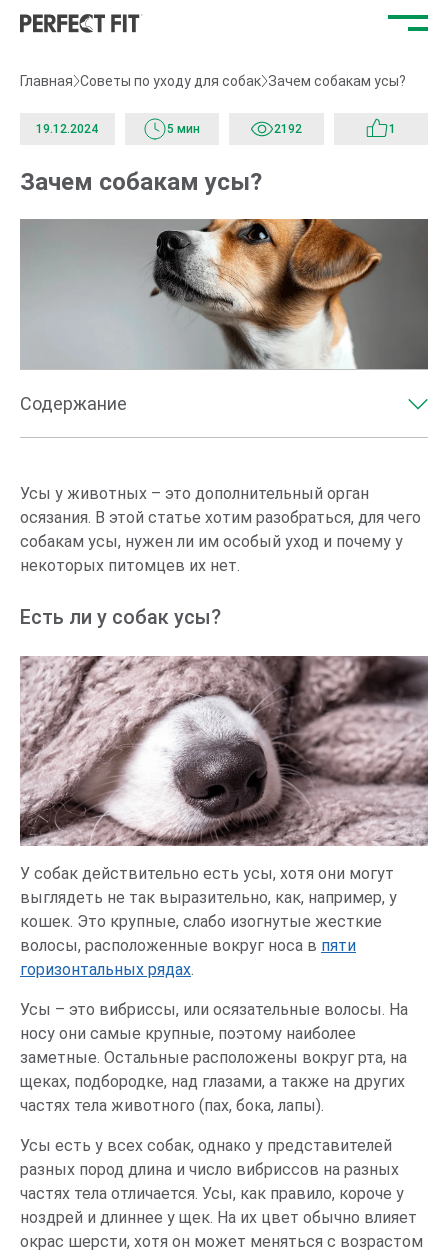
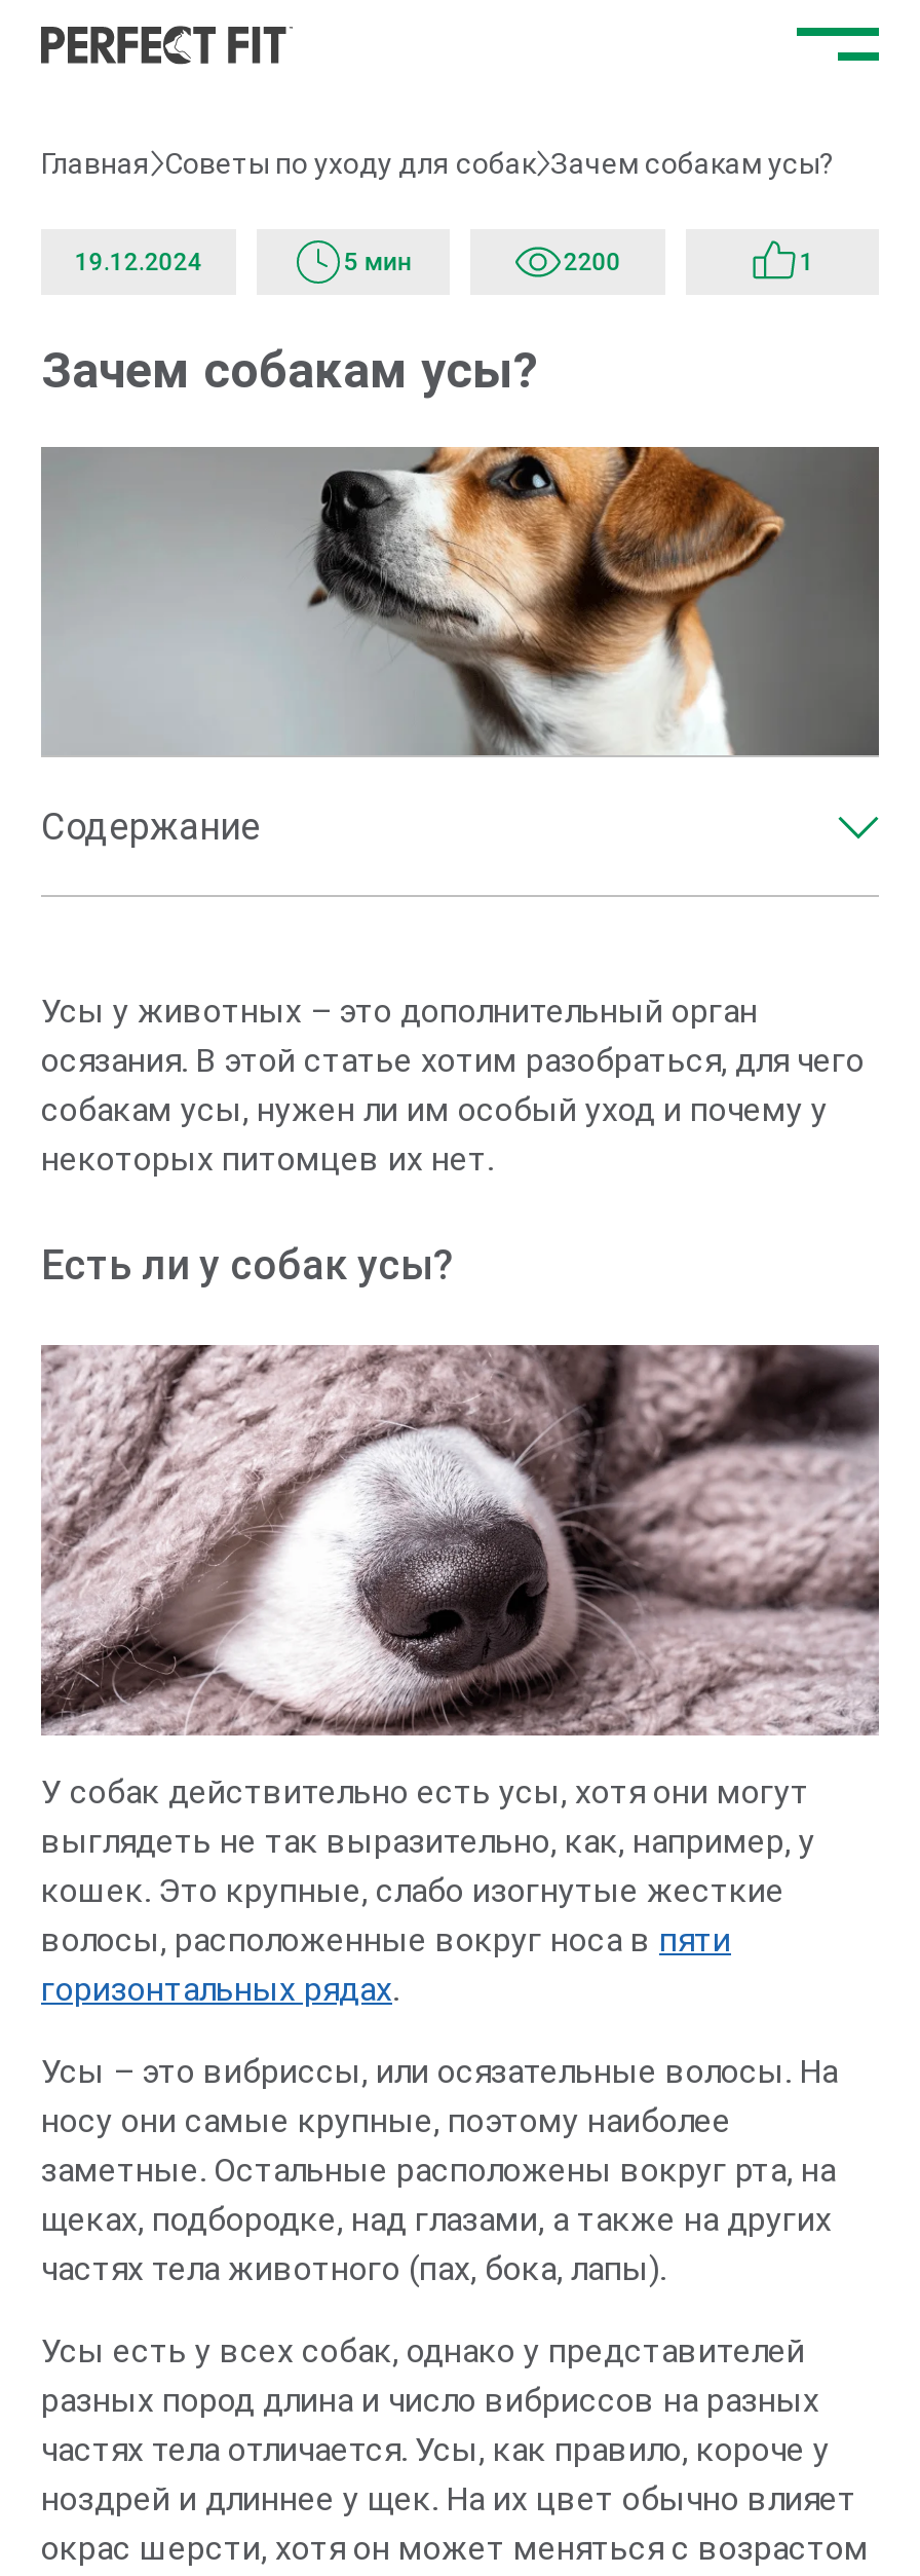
- 2192
+ 2200
